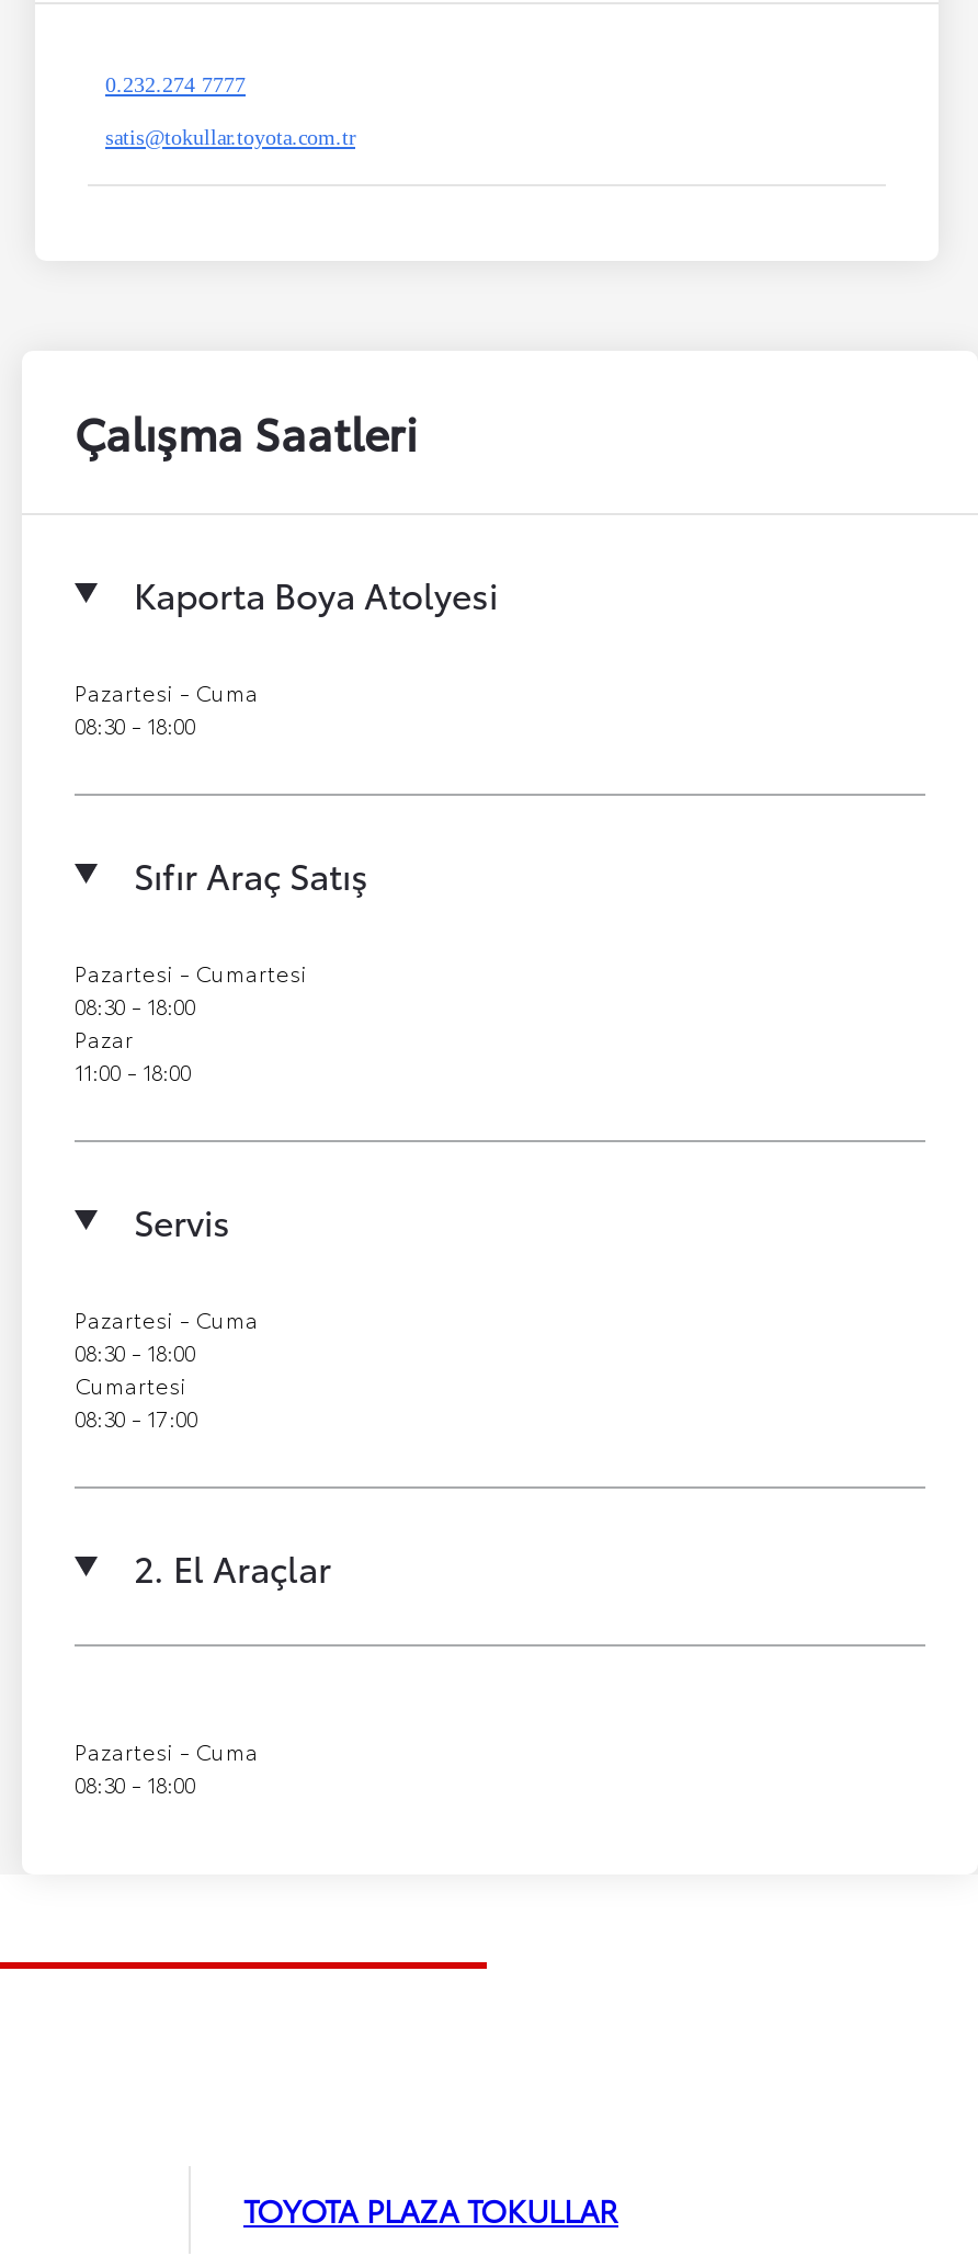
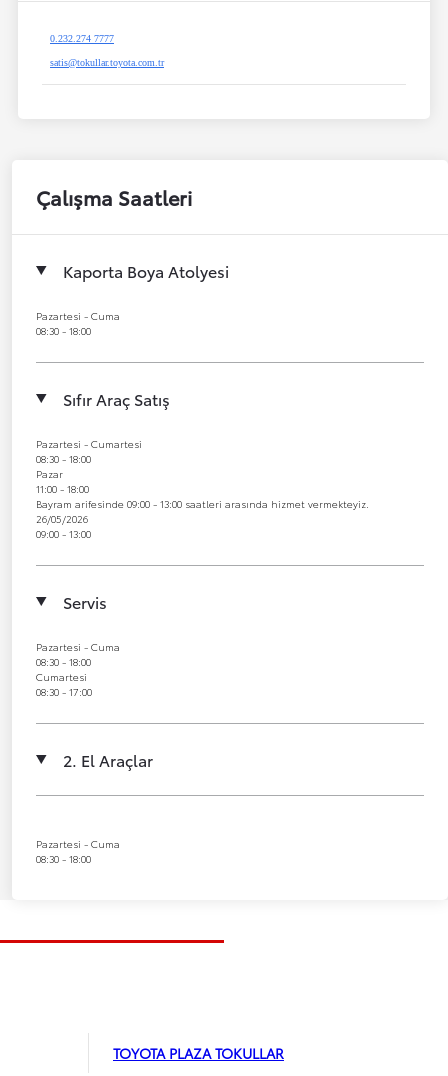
+ Bayram arifesinde 09:00 - 13:00 saatleri arasında hizmet vermekteyiz.
+ 26/05/2026
+ 09:00 - 13:00
